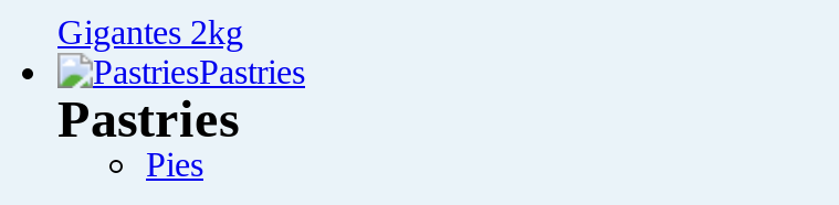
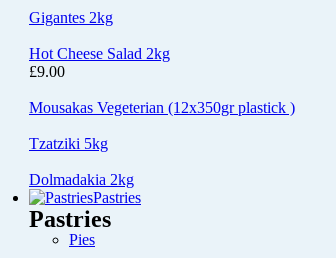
+ Hot Cheese Salad 2kg
+ £9.00
+ Mousakas Vegeterian (12x350gr plastick )
+ Tzatziki 5kg
+ Dolmadakia 2kg
